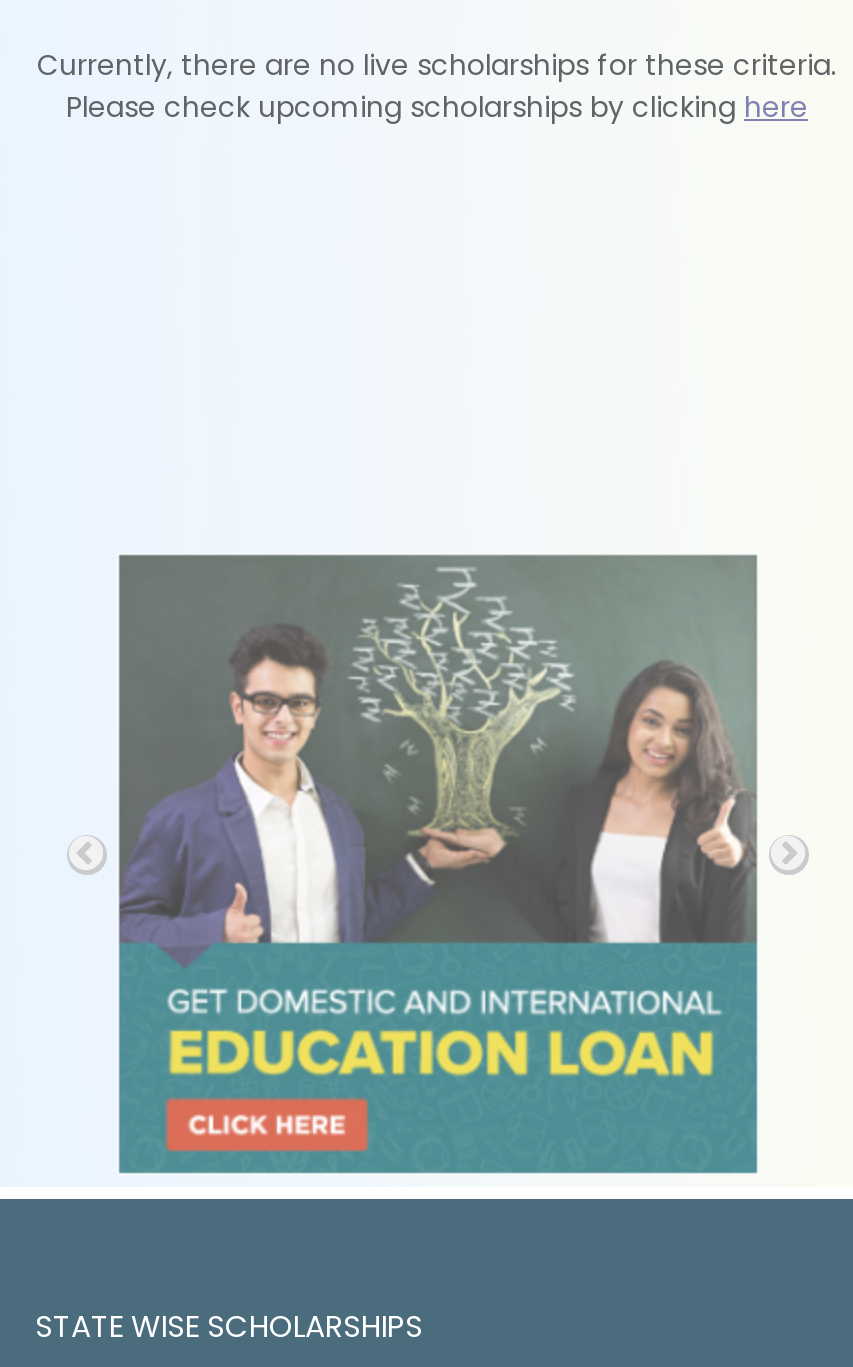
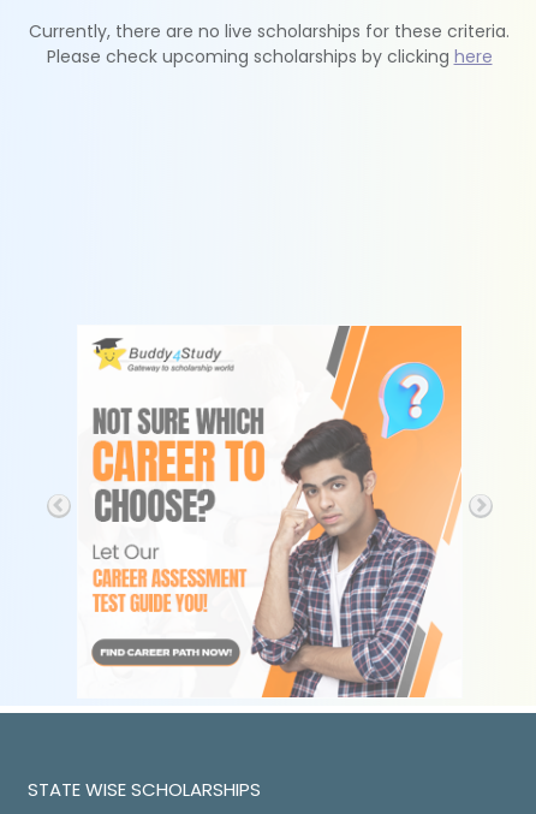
- [image]
+ [image]
